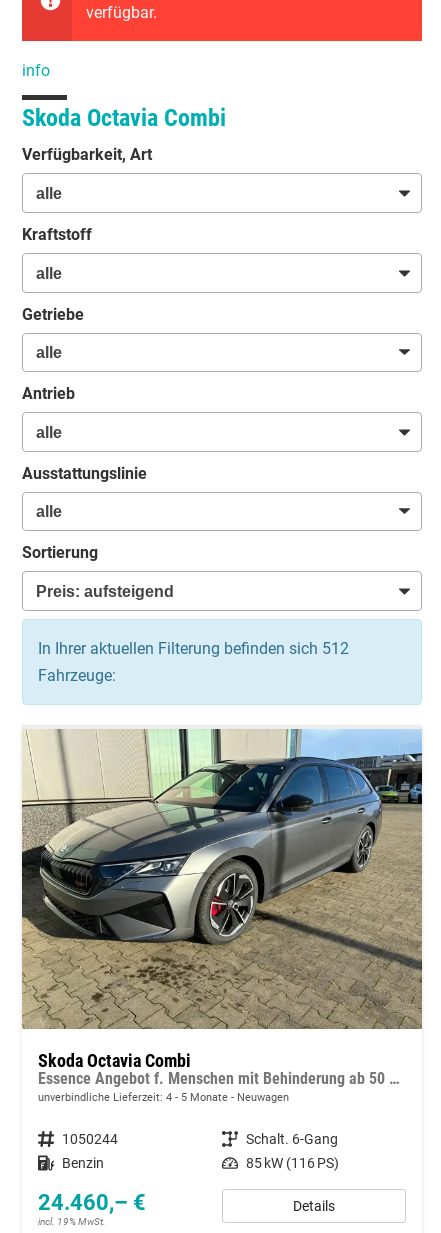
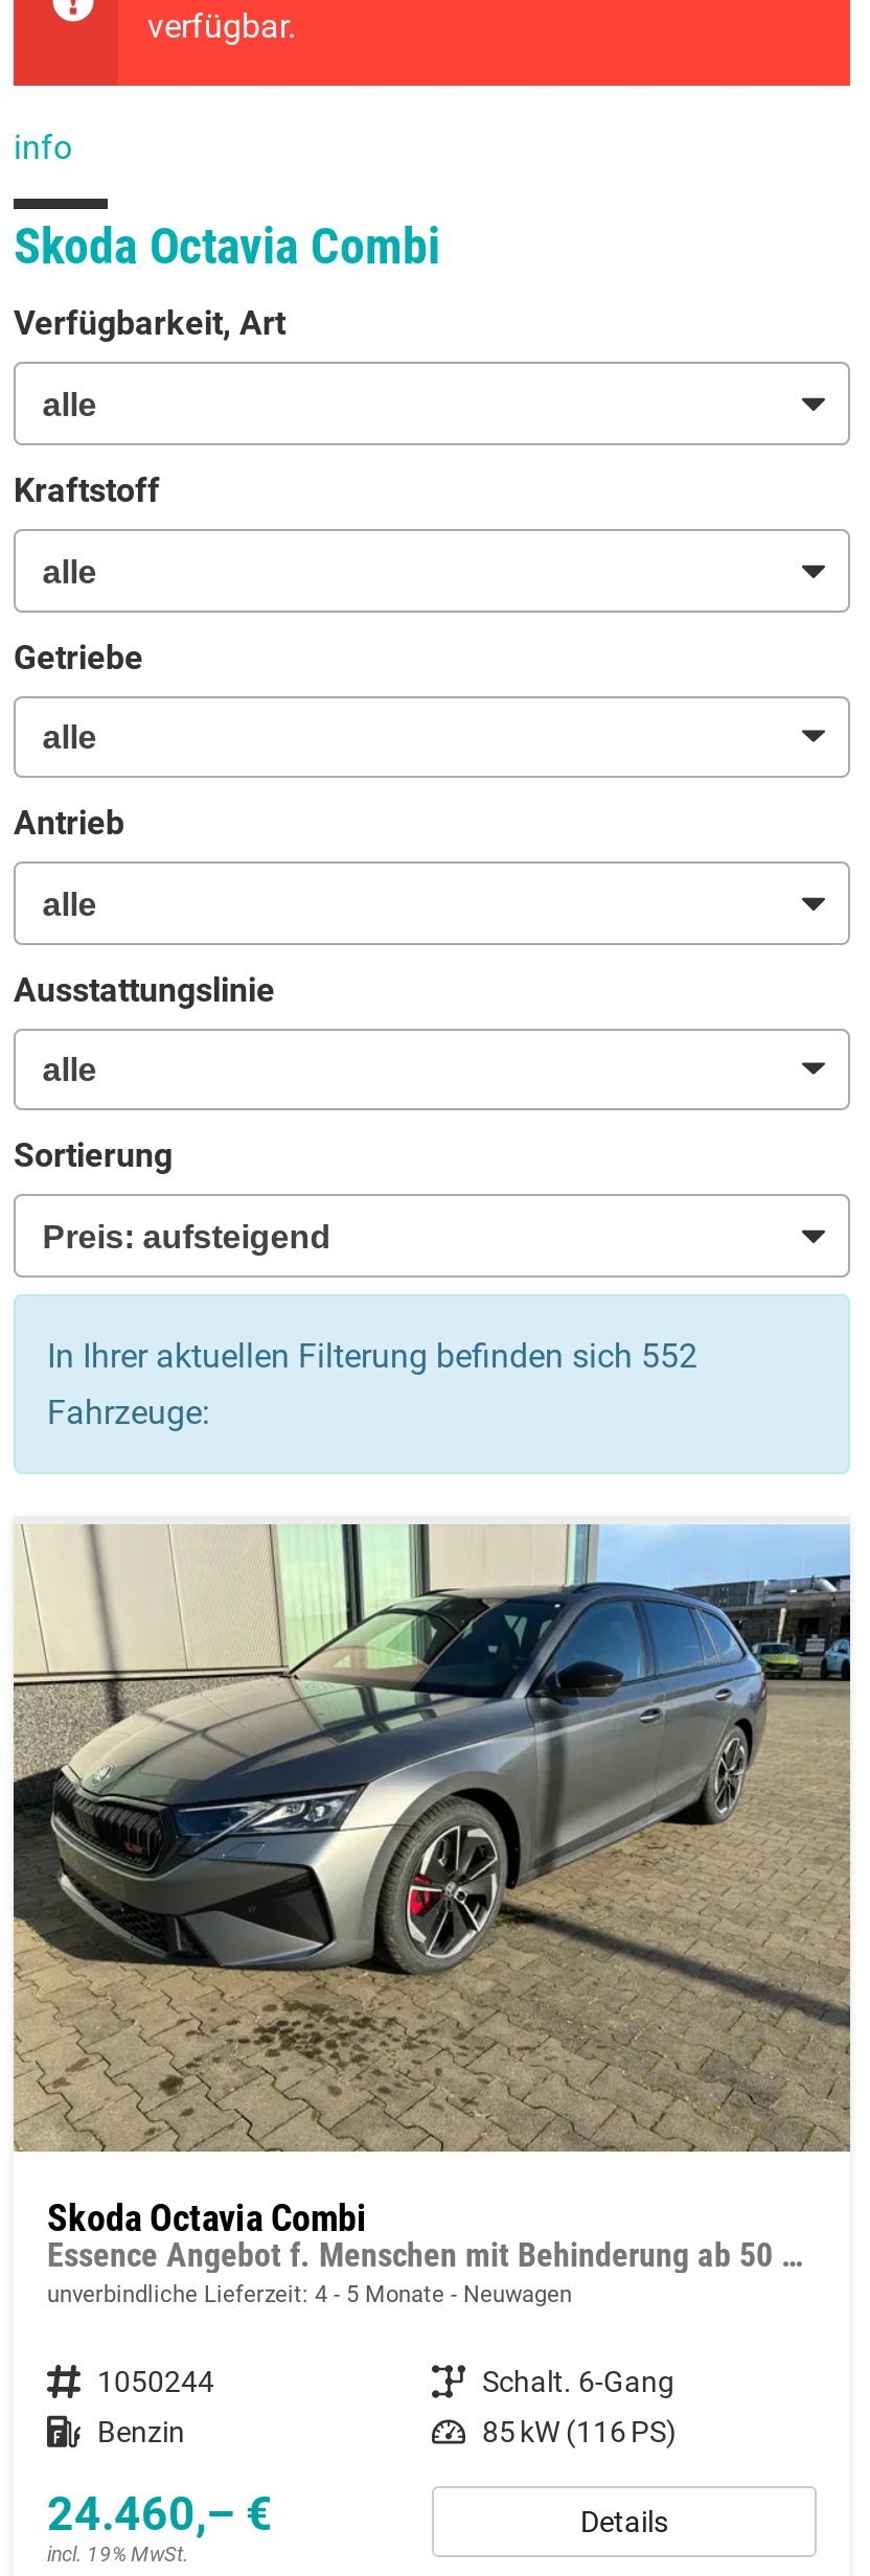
- In Ihrer aktuellen Filterung befinden sich 512
+ In Ihrer aktuellen Filterung befinden sich 552
